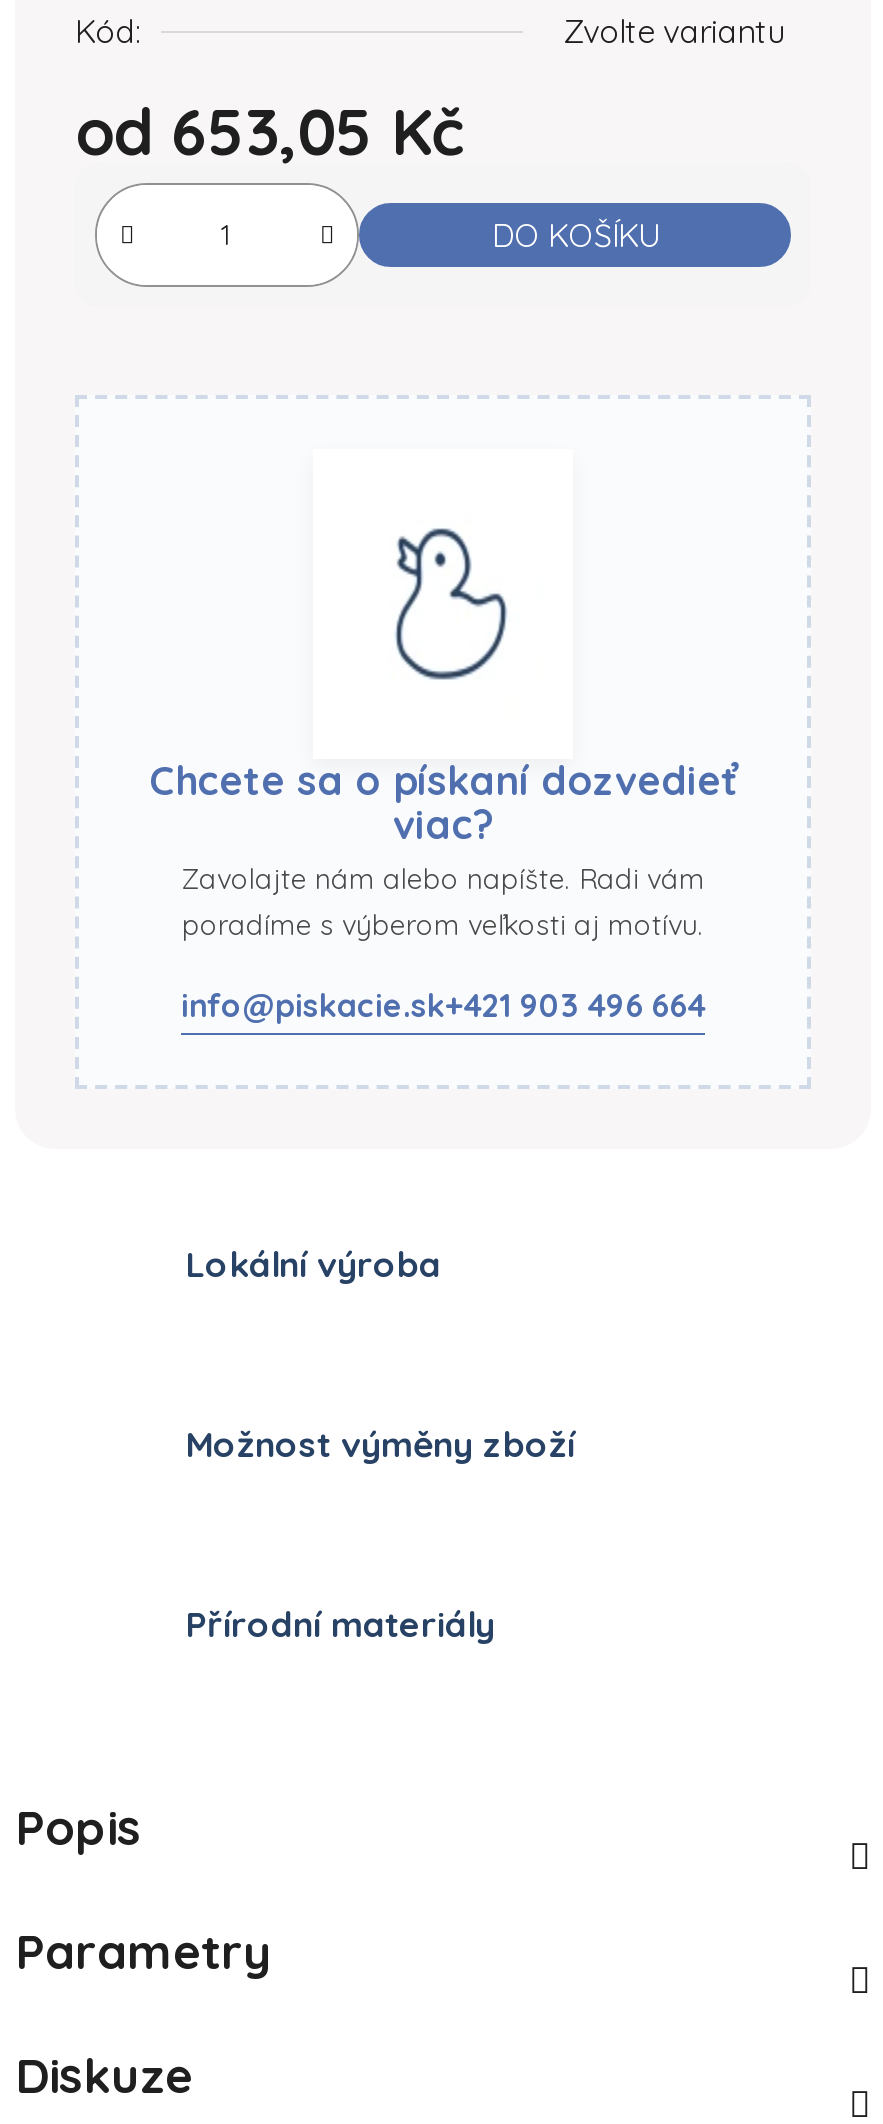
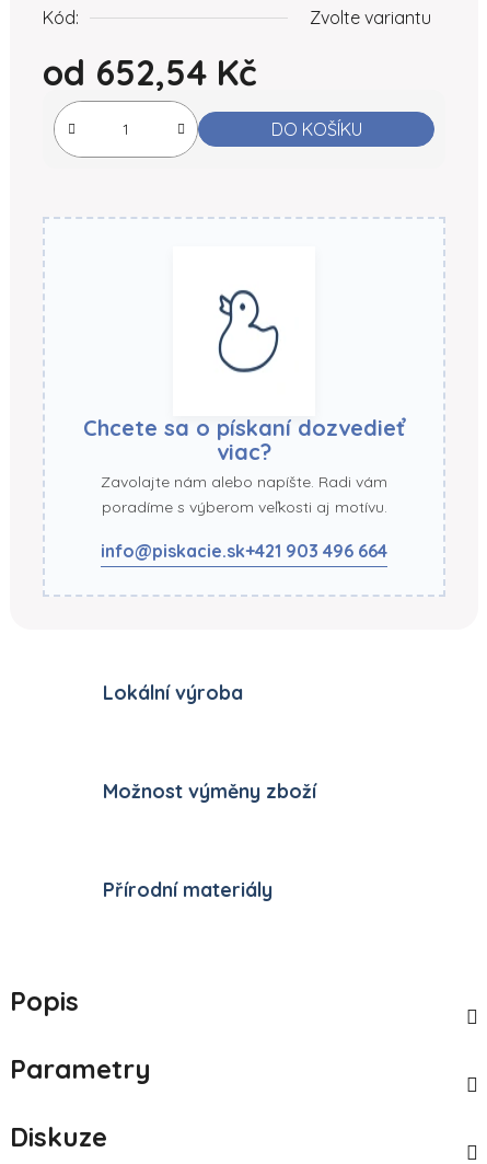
- od 653,05 Kč
+ od 652,54 Kč
